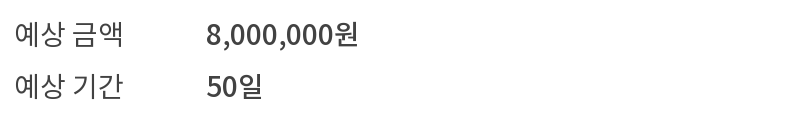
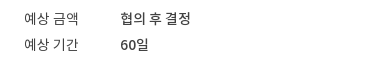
- 8,000,000원
+ 협의 후 결정

- 50일
+ 60일
